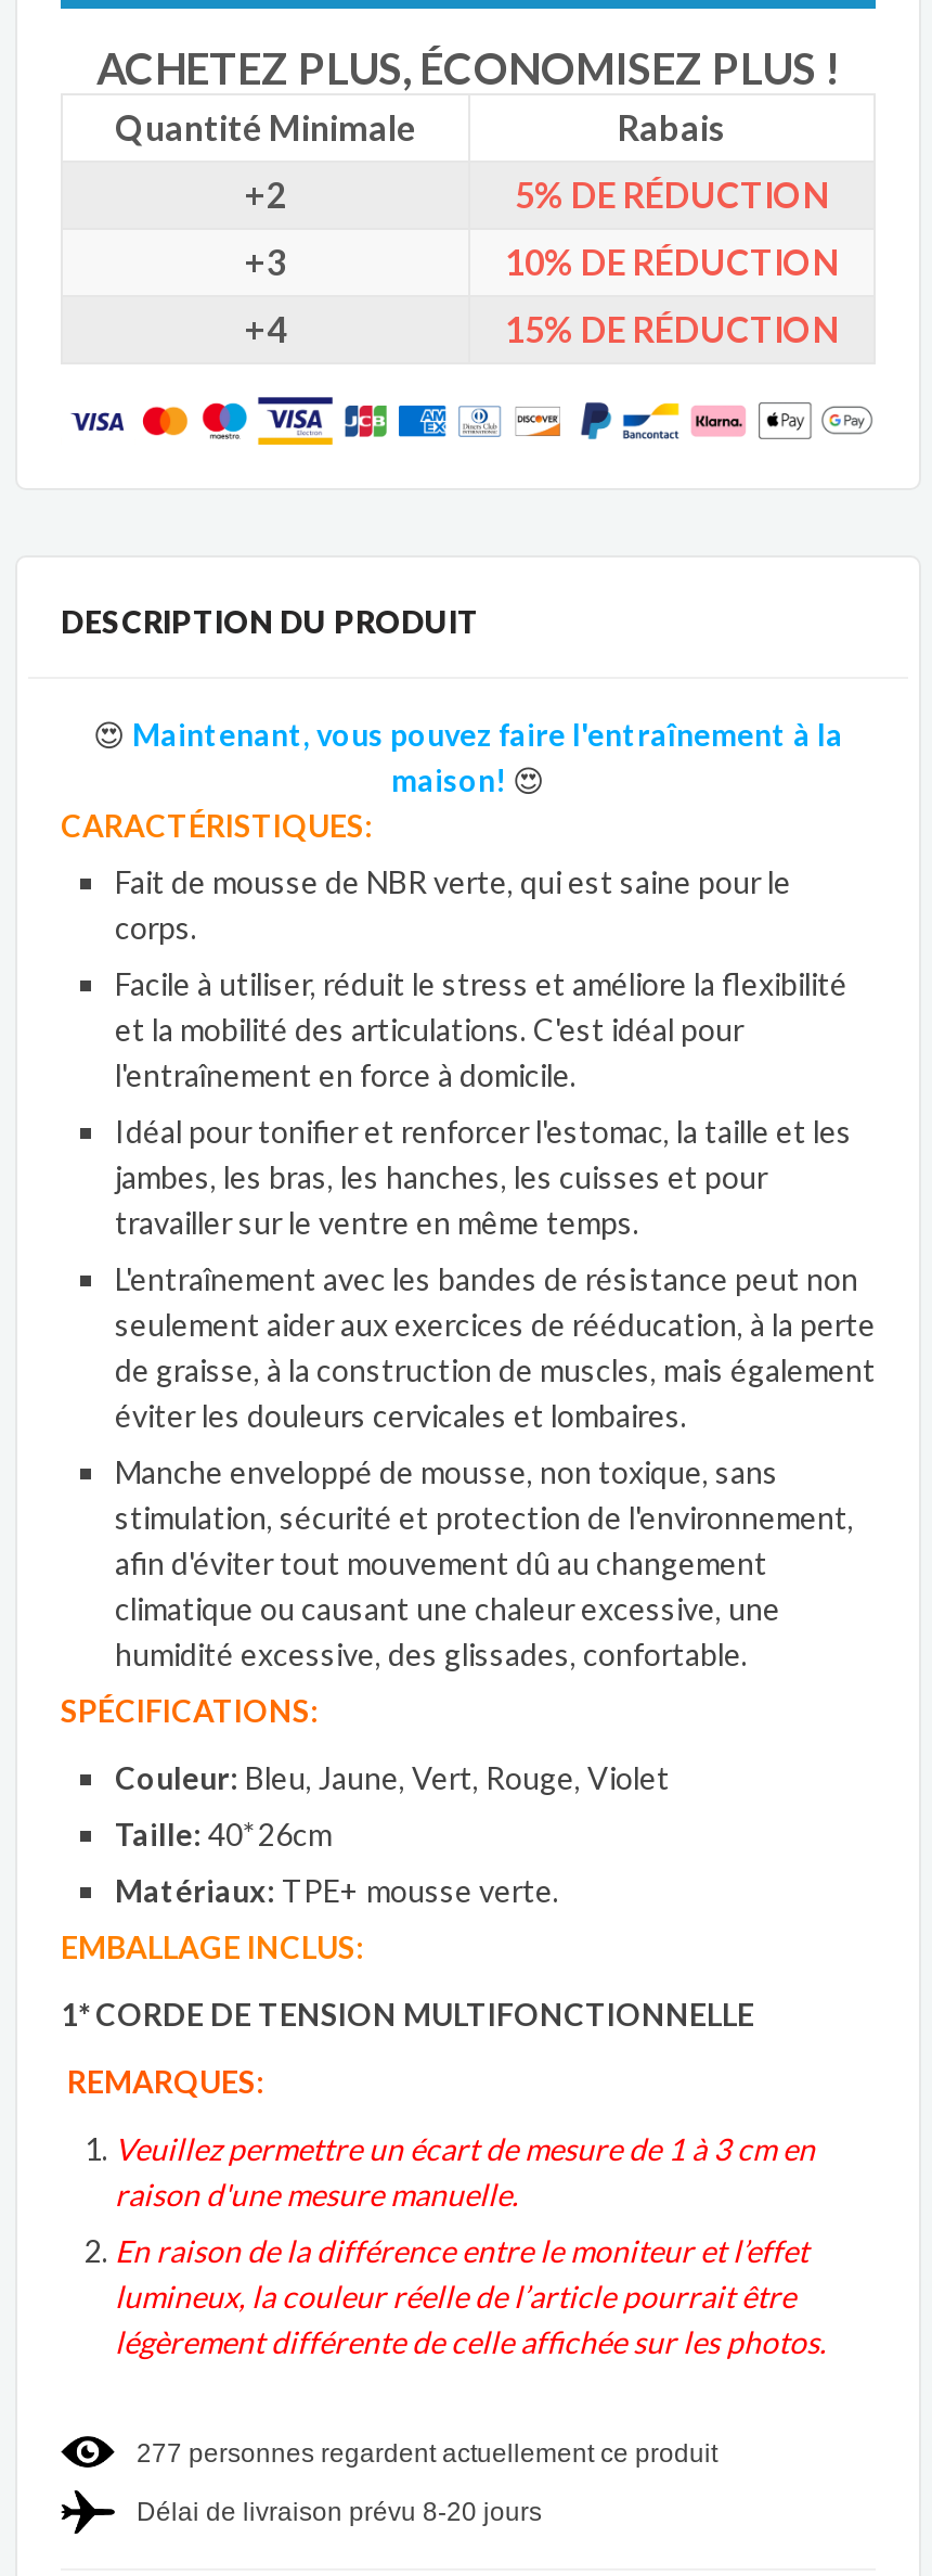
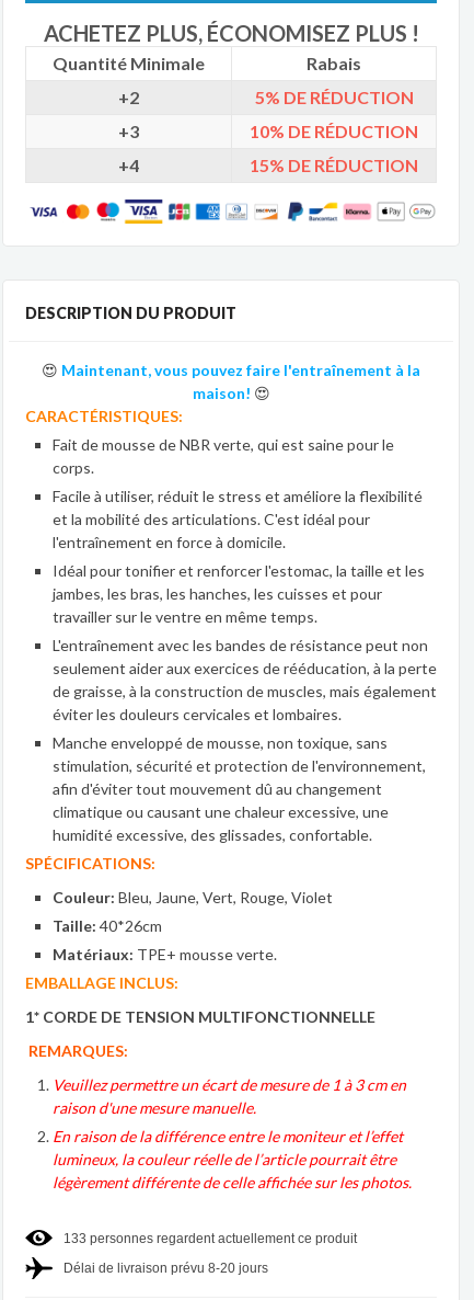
- 277 personnes regardent actuellement ce produit
+ 133 personnes regardent actuellement ce produit
